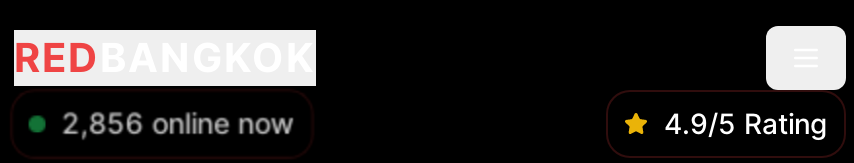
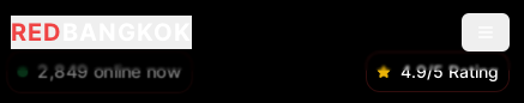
- 2,856 online now
+ 2,849 online now
